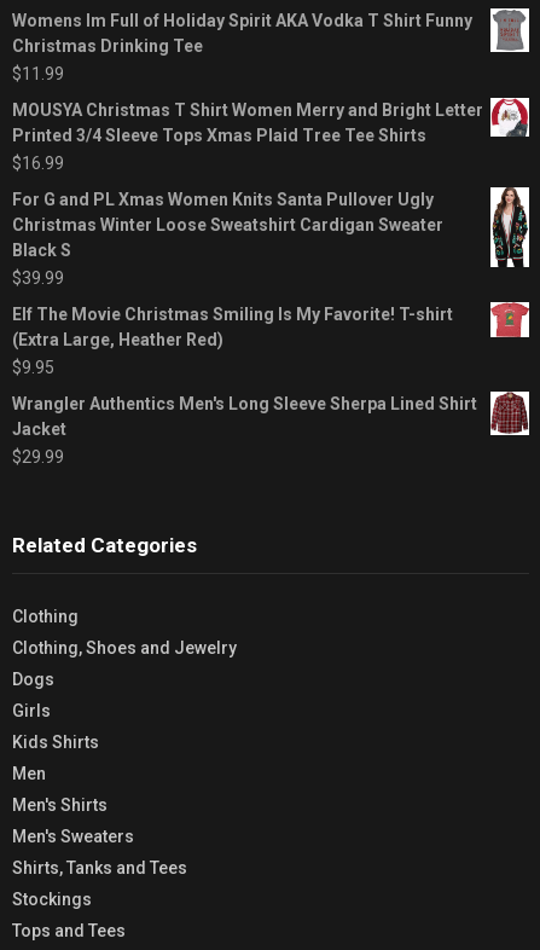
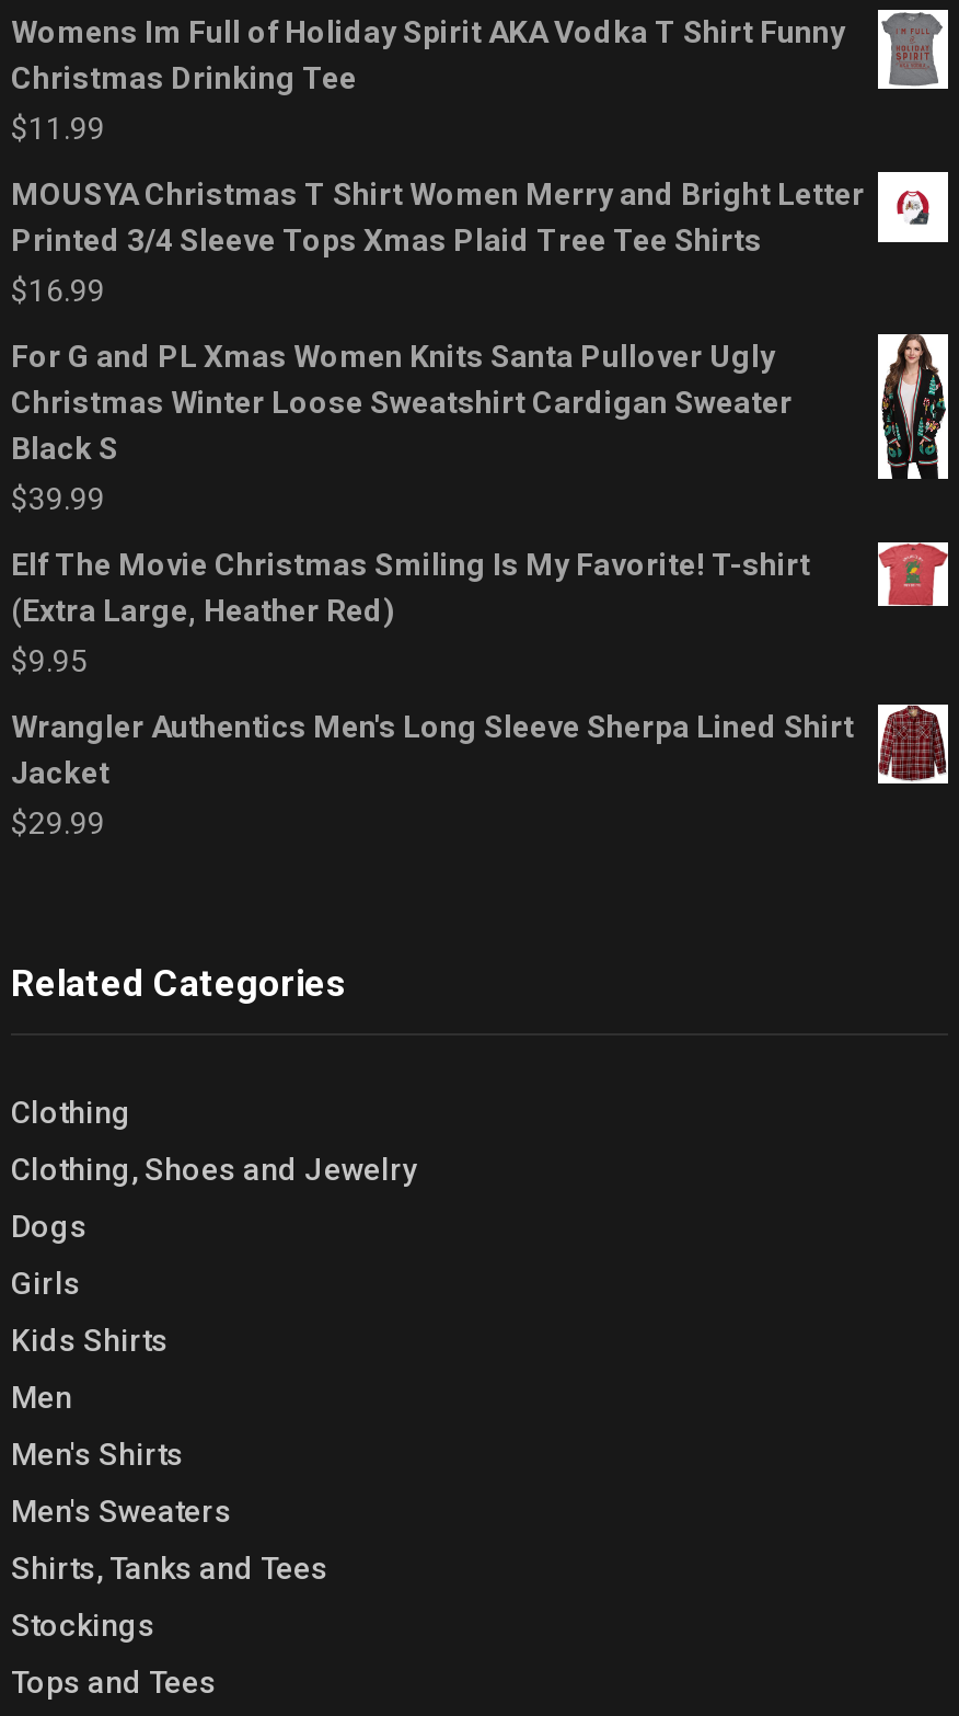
- [image]
+ [image]
